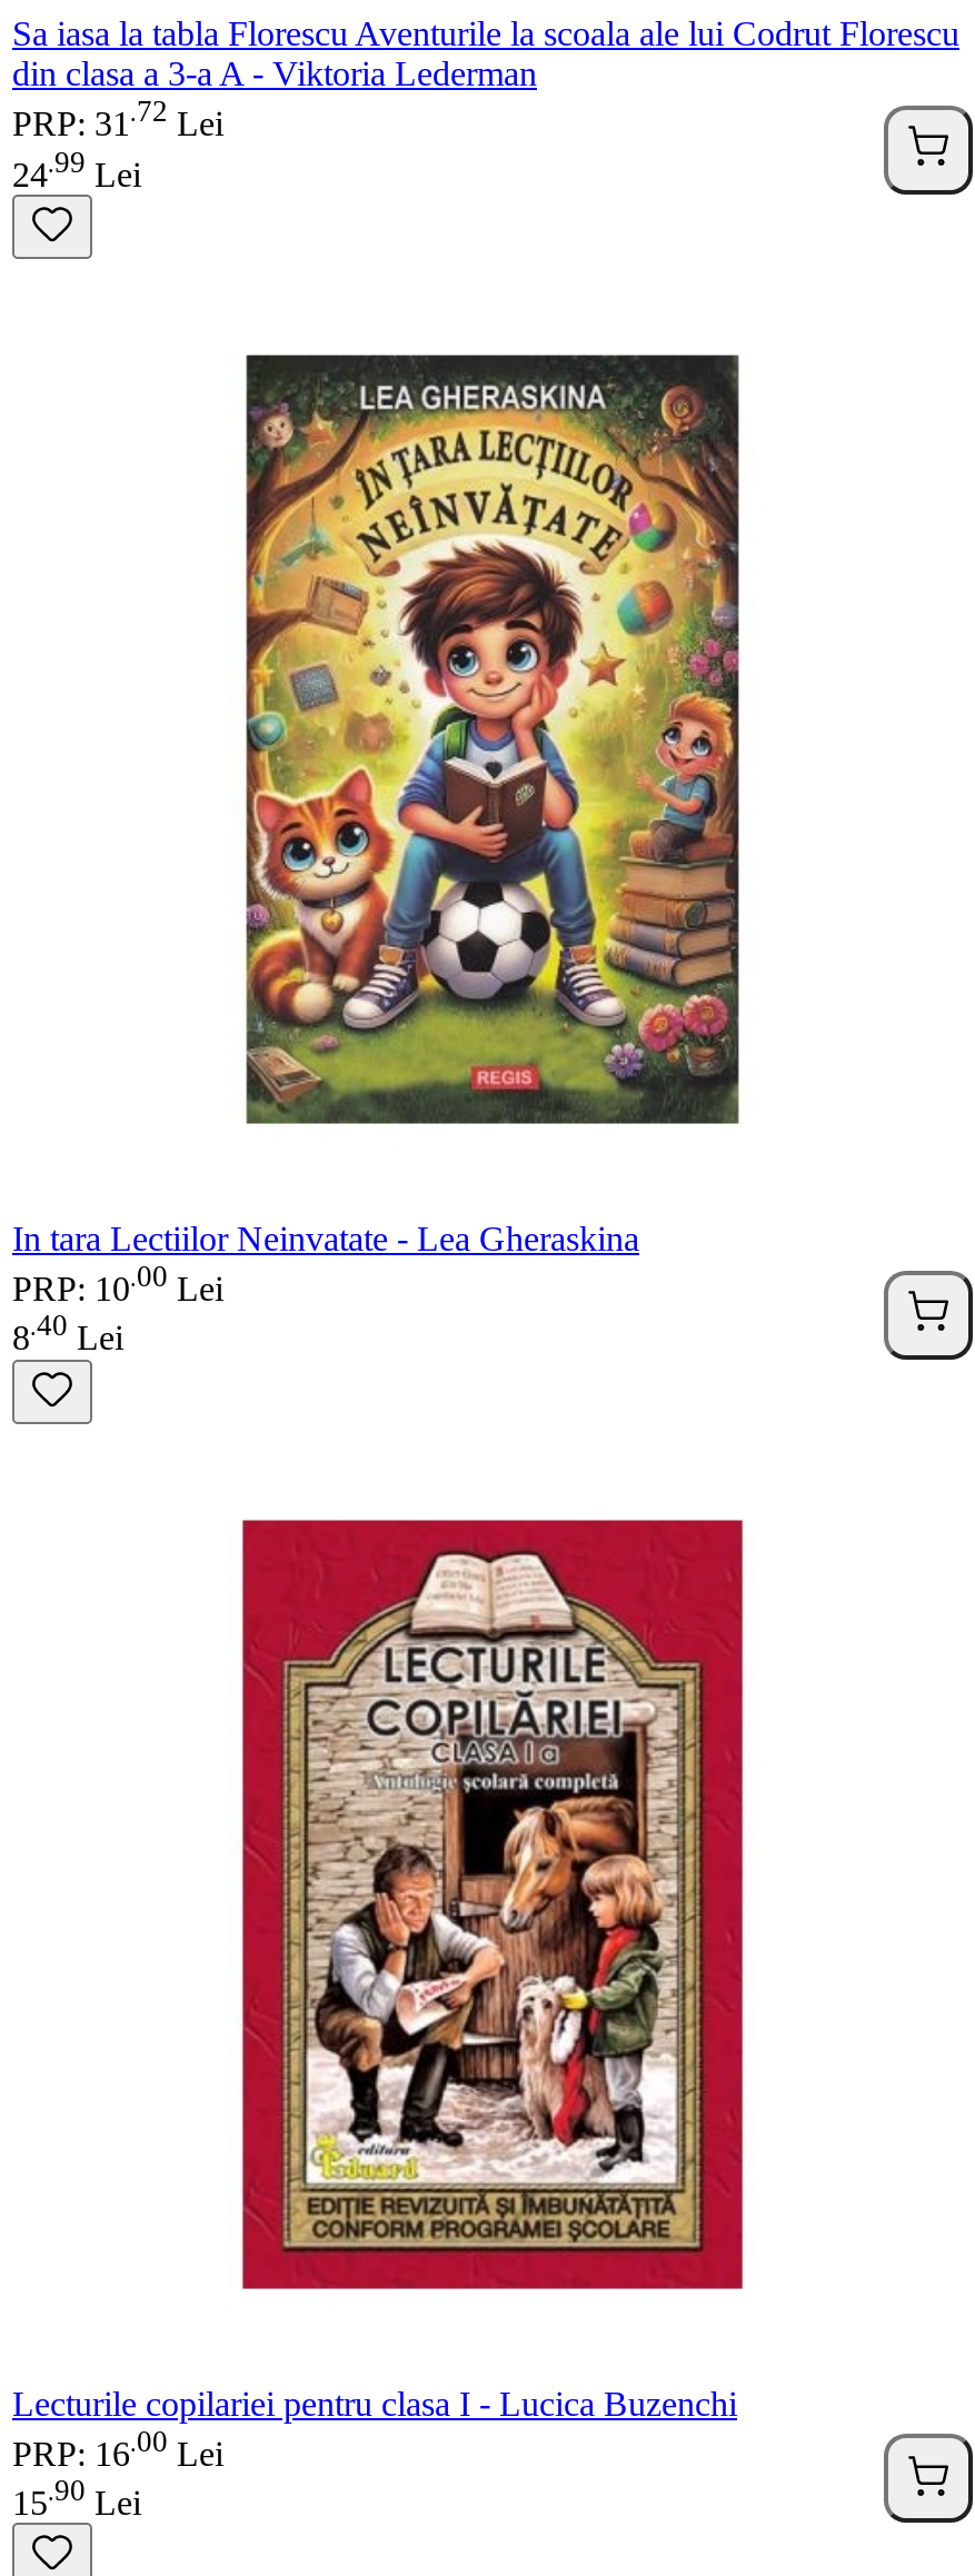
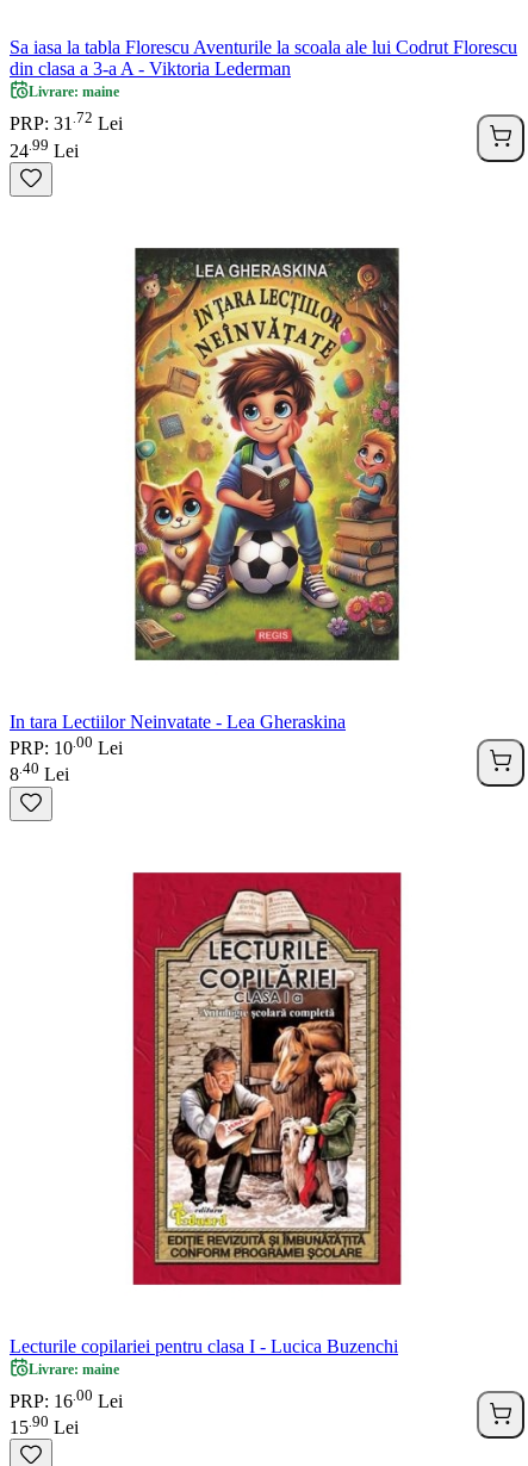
+ Livrare: maine

+ Livrare: maine
